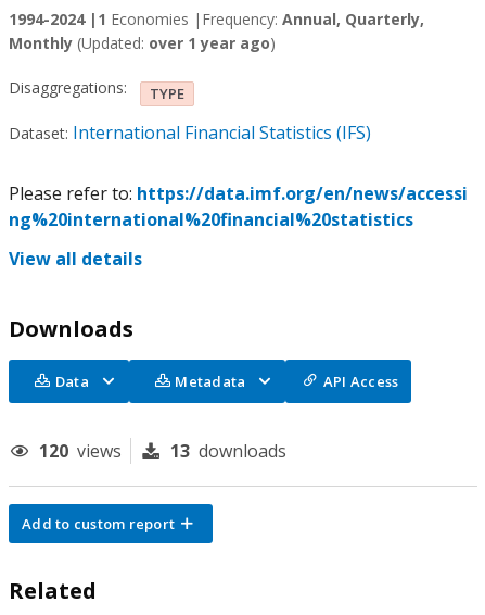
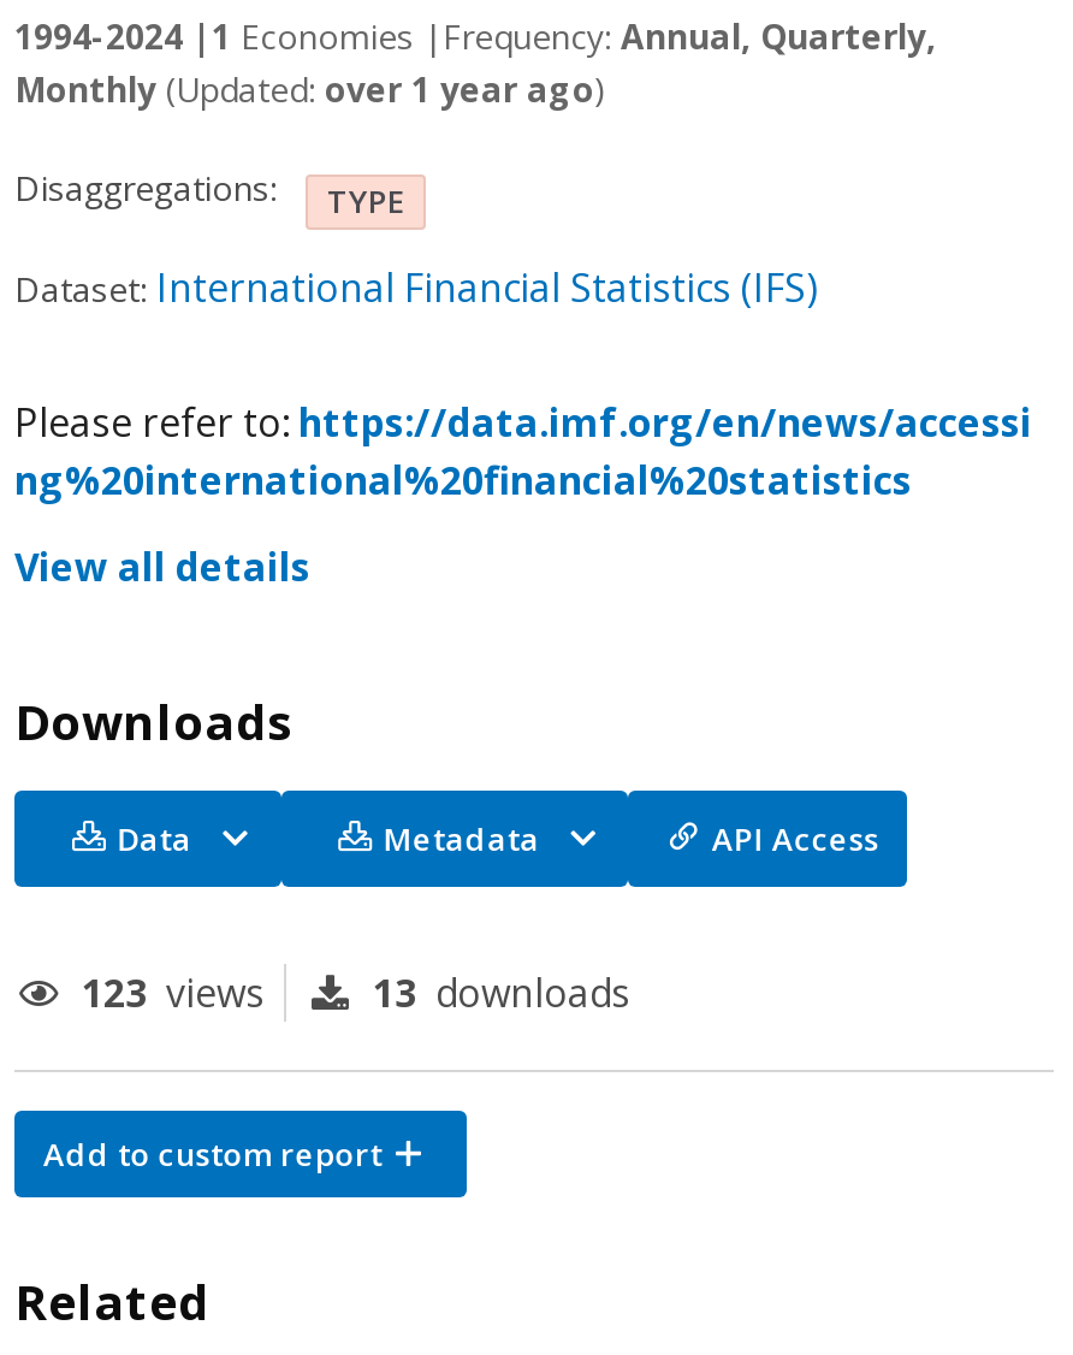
- 120 views
+ 123 views
